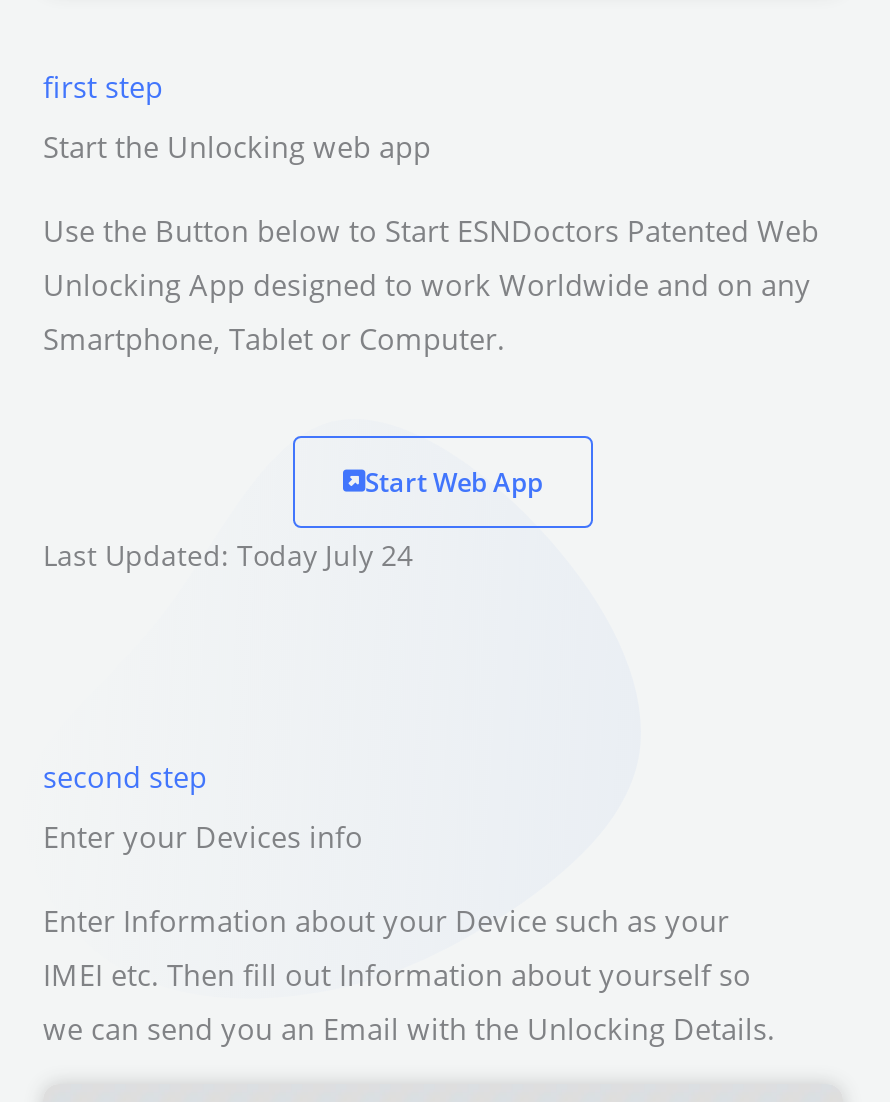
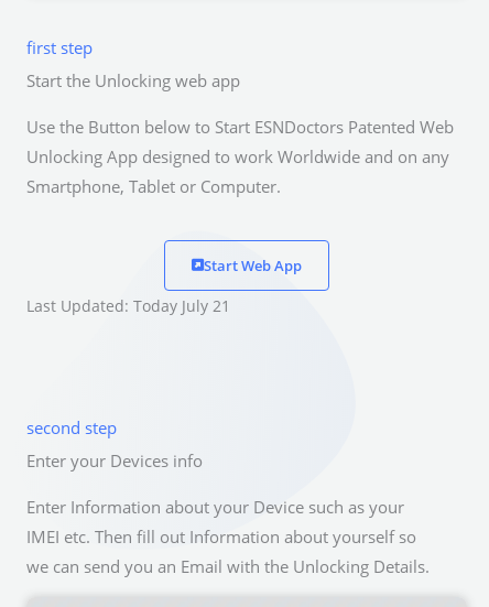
- Last Updated: Today July 24
+ Last Updated: Today July 21
